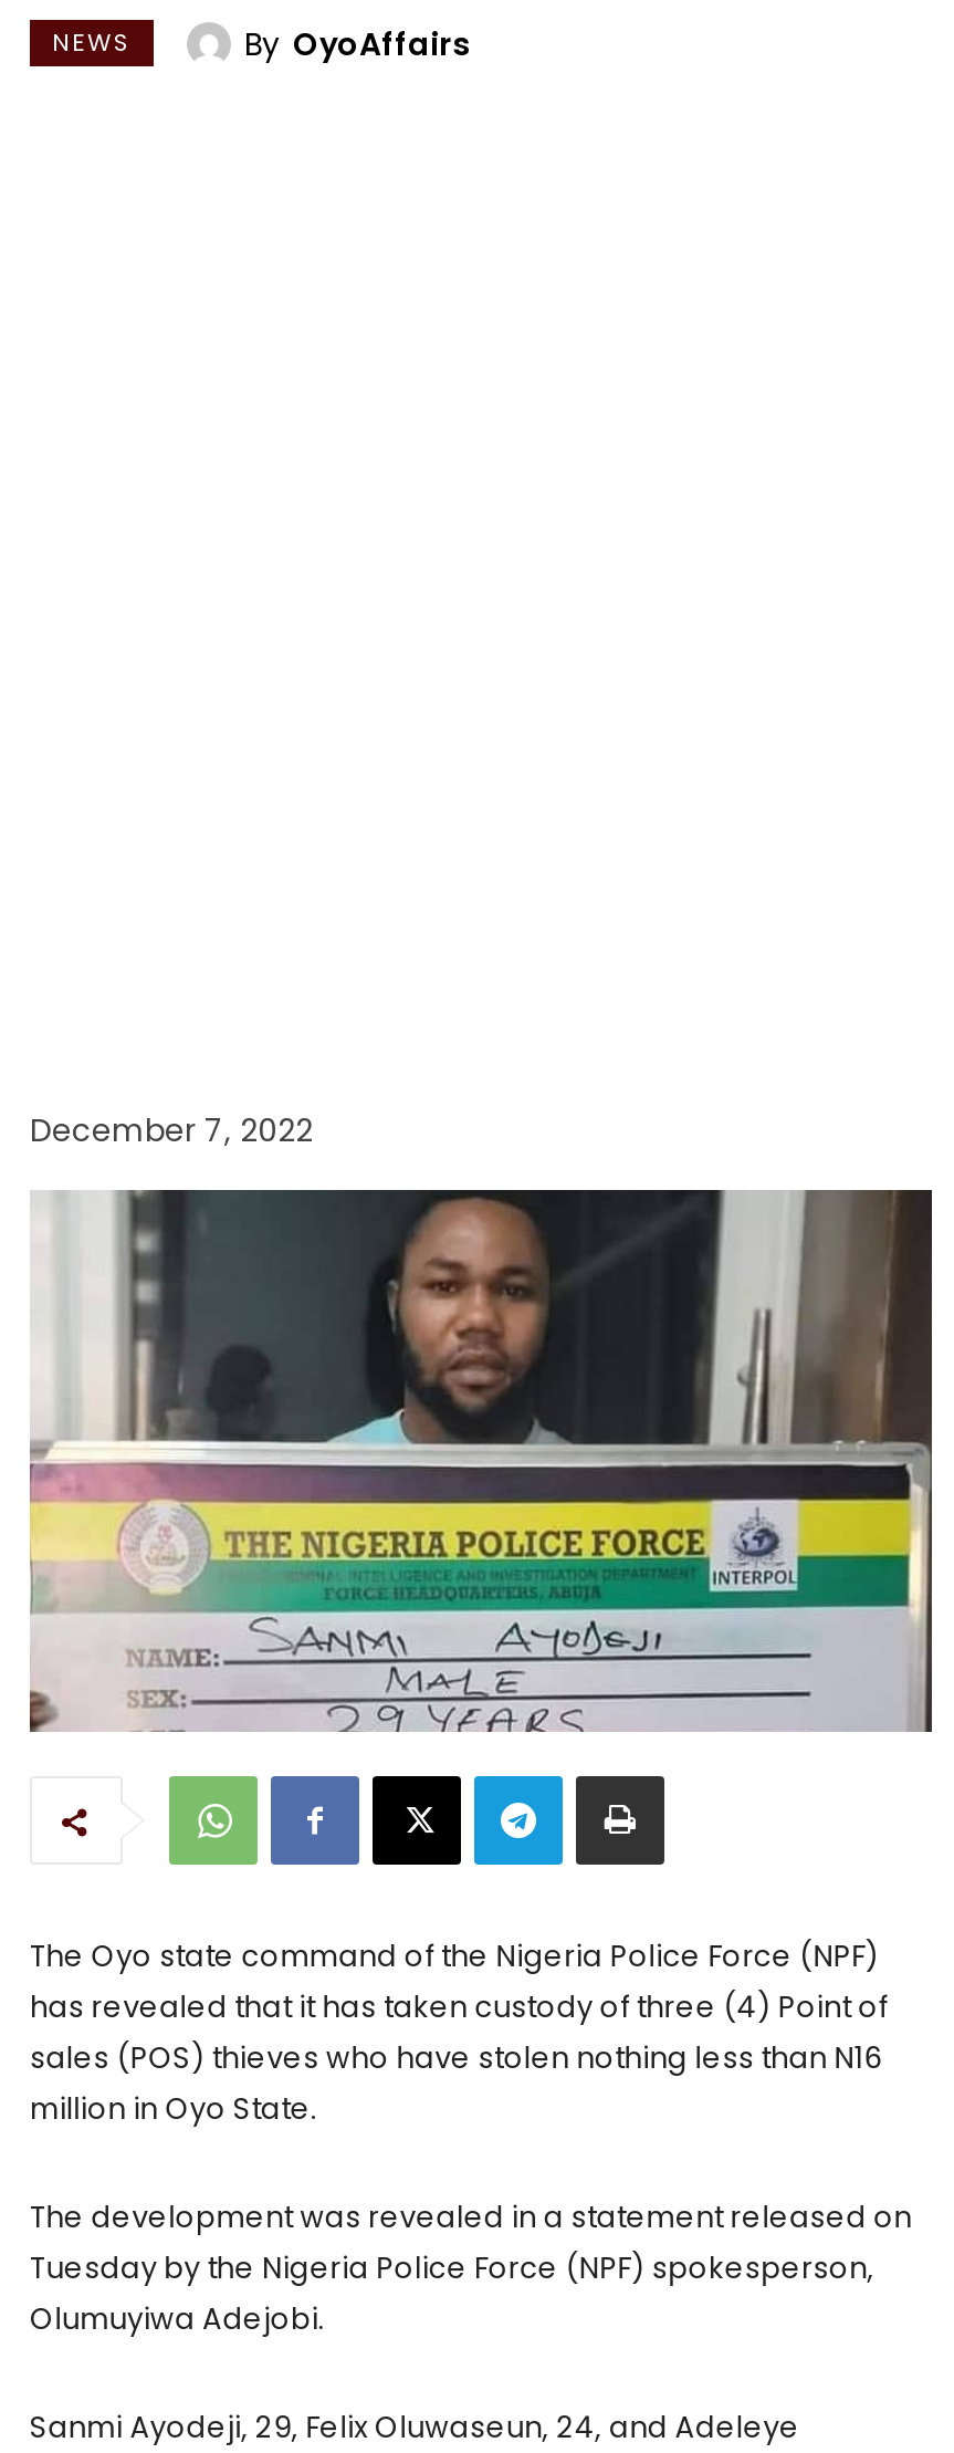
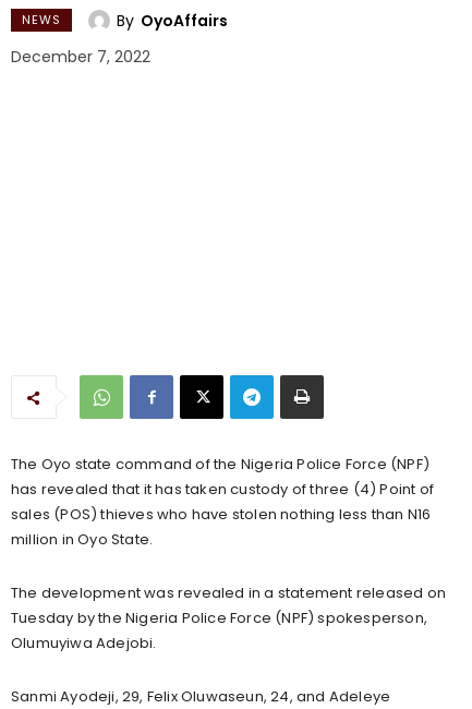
- [image]
